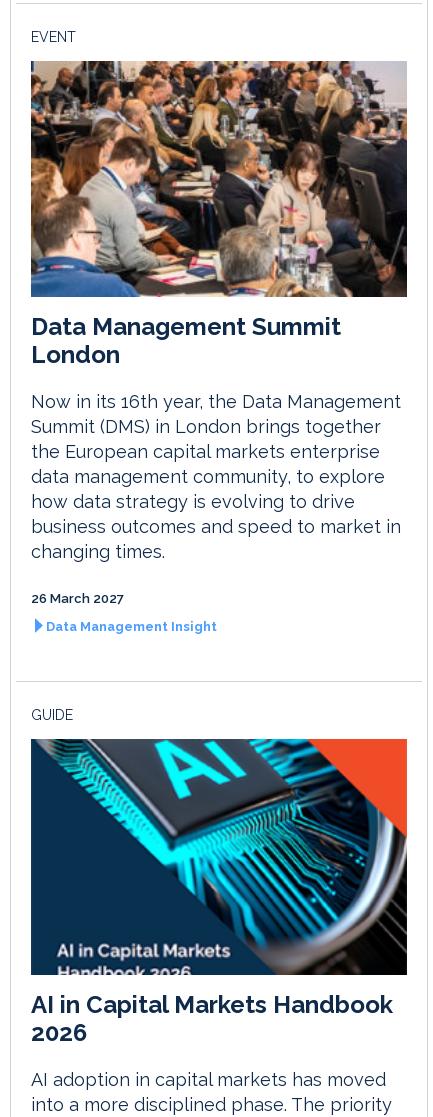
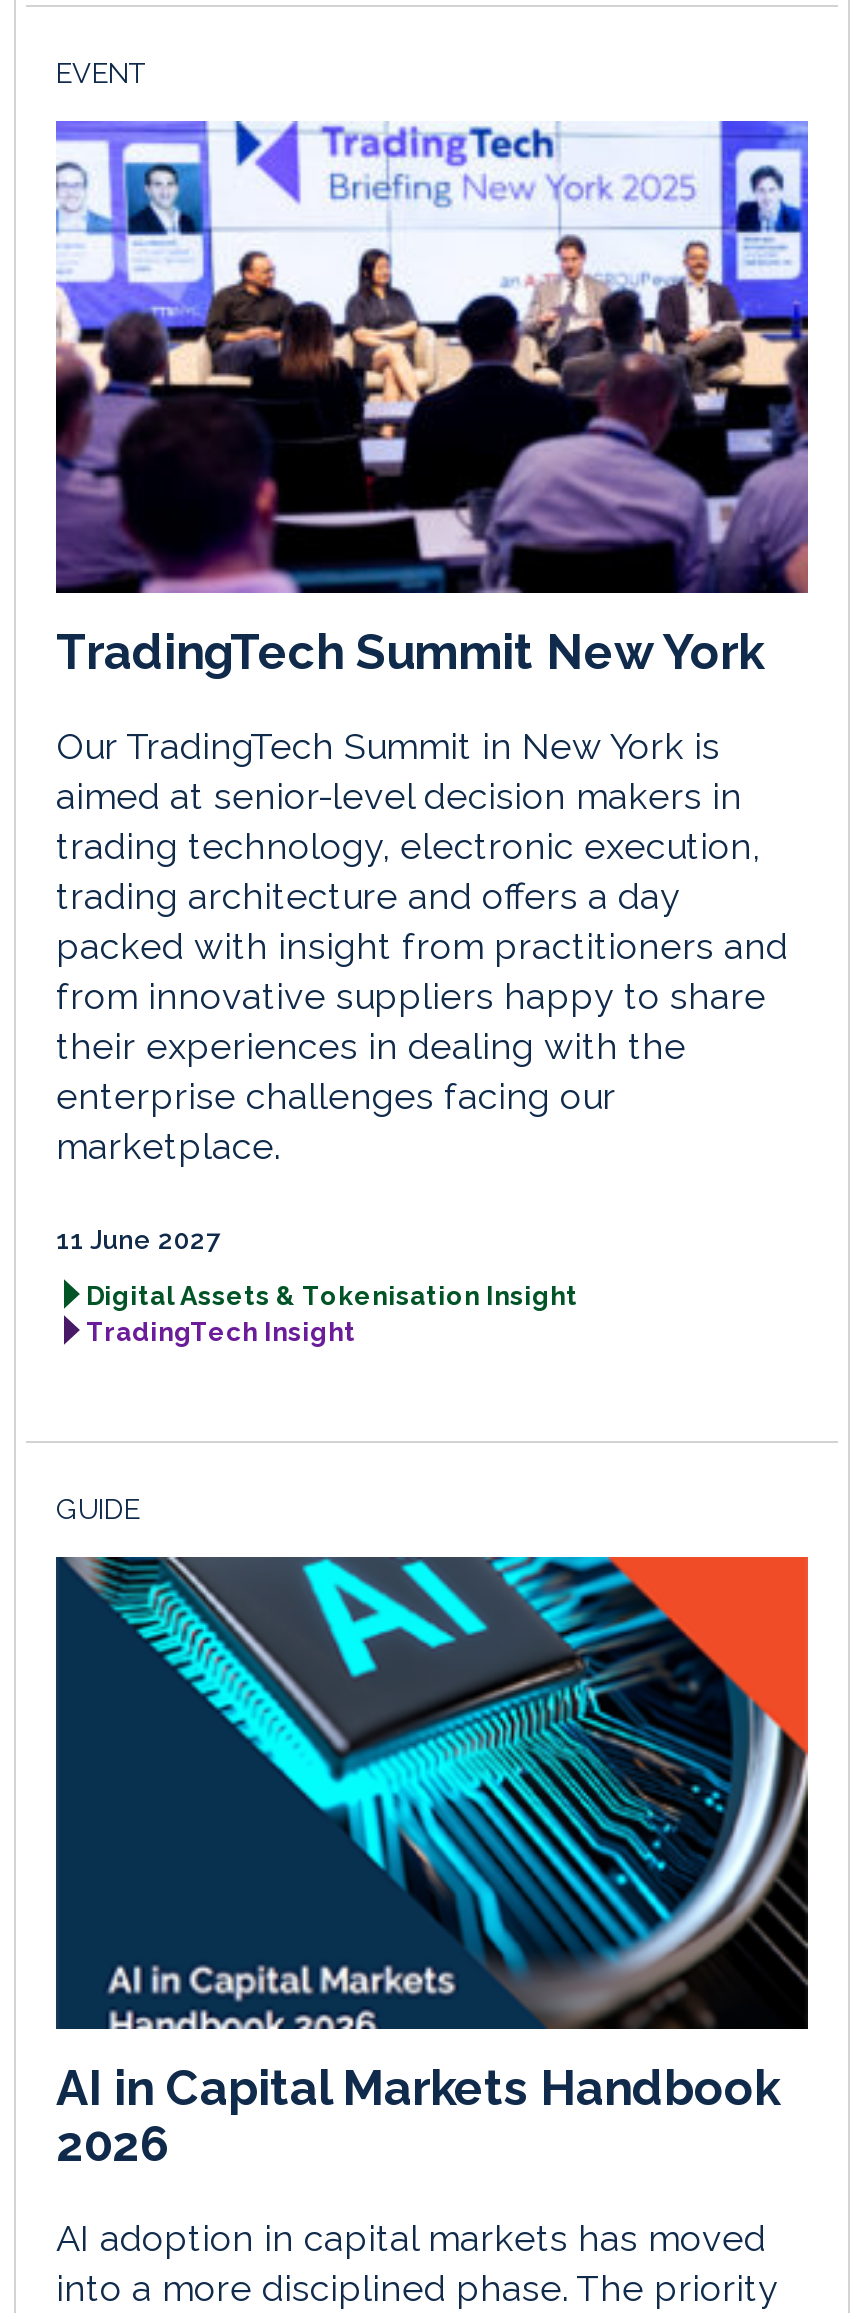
- [image]
- Data Management Summit
- London
+ [image]
+ TradingTech Summit New York

- Now in its 16th year, the Data Management
- Summit (DMS) in London brings together
- the European capital markets enterprise
- data management community, to explore
- how data strategy is evolving to drive
- business outcomes and speed to market in
- changing times.
+ Our TradingTech Summit in New York is
+ aimed at senior-level decision makers in
+ trading technology, electronic execution,
+ trading architecture and offers a day
+ packed with insight from practitioners and
+ from innovative suppliers happy to share
+ their experiences in dealing with the
+ enterprise challenges facing our
+ marketplace.

- 26 March 2027
+ 11 June 2027

- Data Management Insight
+ Digital Assets & Tokenisation Insight
+ TradingTech Insight
